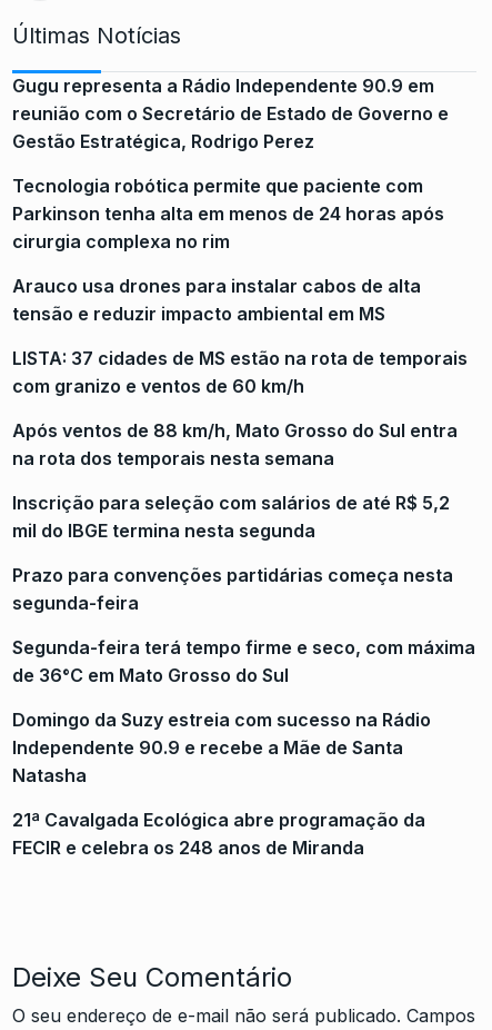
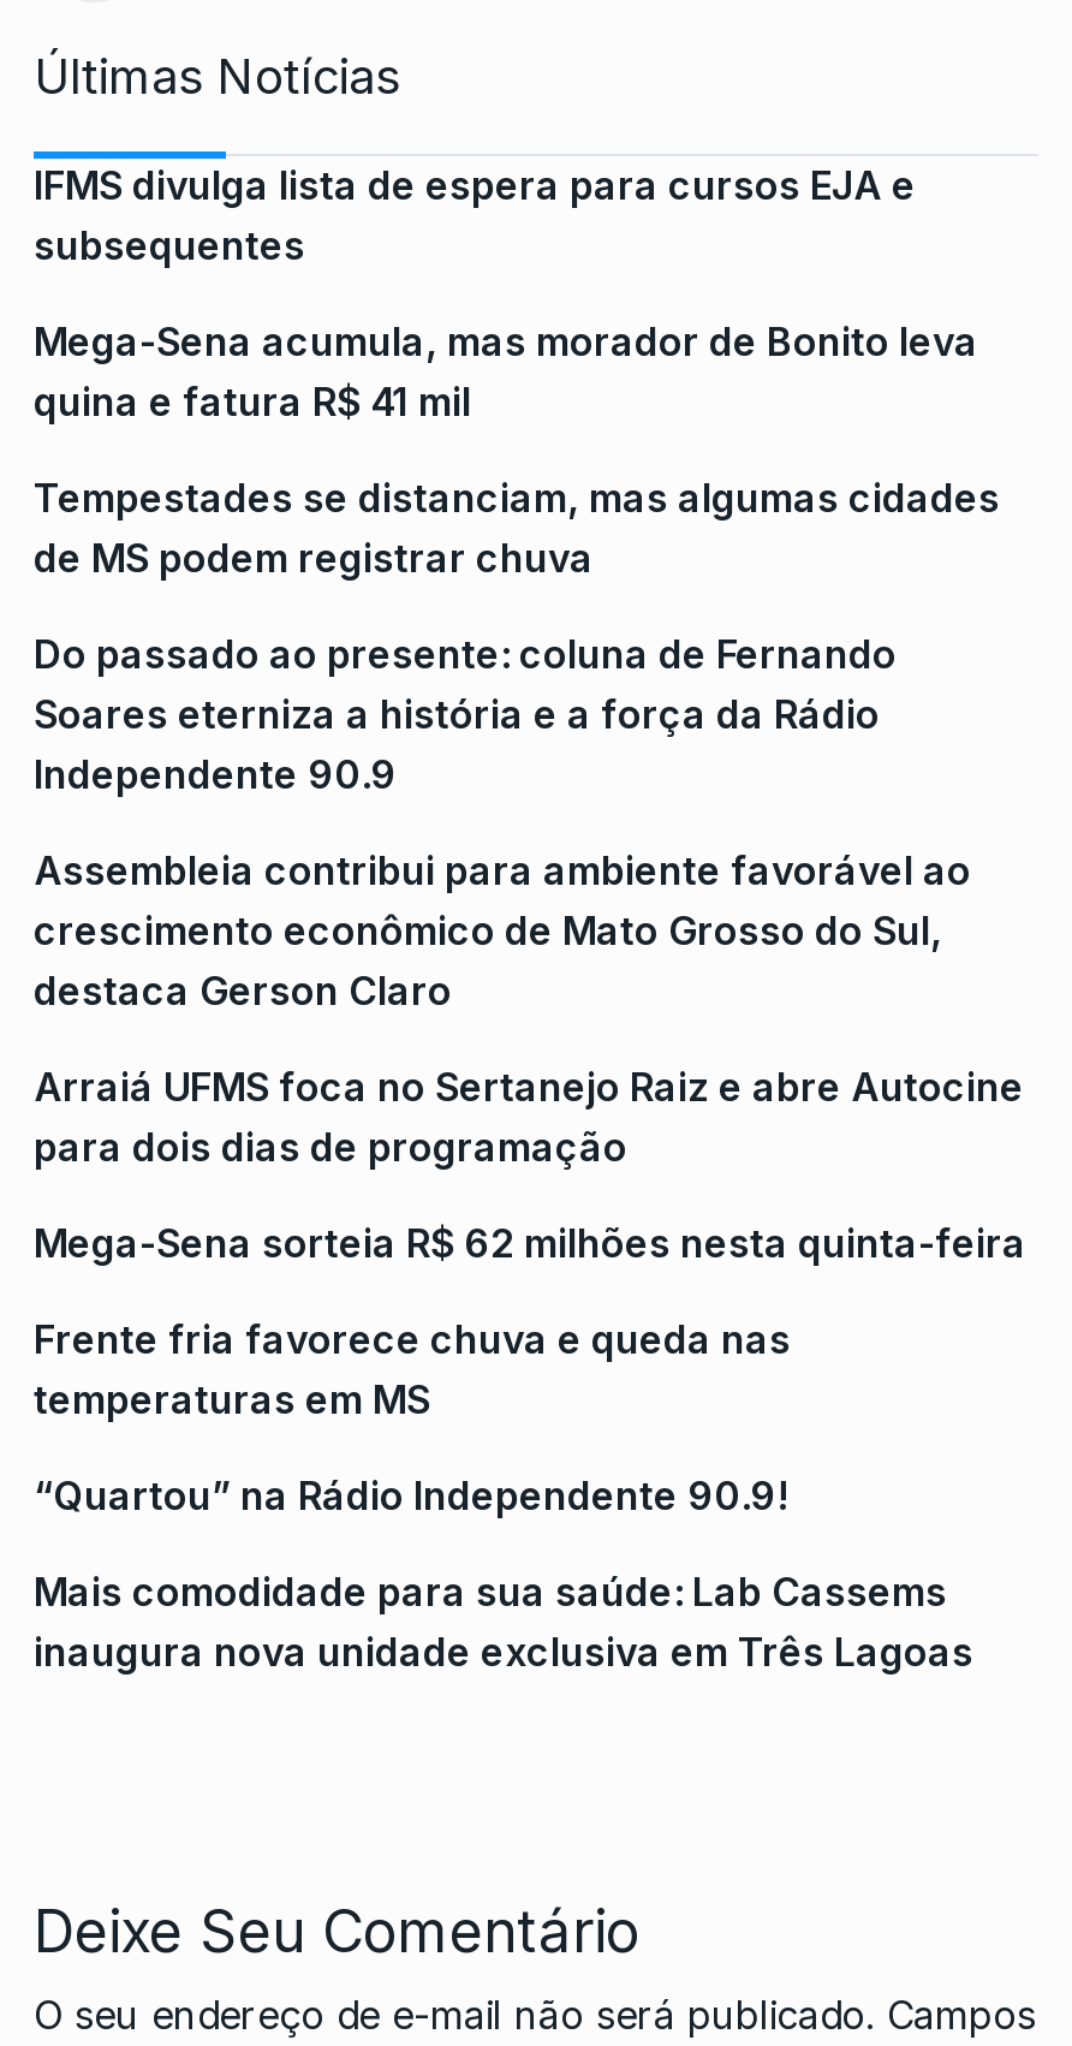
- Gugu representa a Rádio Independente 90.9 em
- reunião com o Secretário de Estado de Governo e
- Gestão Estratégica, Rodrigo Perez
+ IFMS divulga lista de espera para cursos EJA e
+ subsequentes

- Tecnologia robótica permite que paciente com
- Parkinson tenha alta em menos de 24 horas após
- cirurgia complexa no rim
+ Mega-Sena acumula, mas morador de Bonito leva
+ quina e fatura R$ 41 mil

- Arauco usa drones para instalar cabos de alta
- tensão e reduzir impacto ambiental em MS
+ Tempestades se distanciam, mas algumas cidades
+ de MS podem registrar chuva

- LISTA: 37 cidades de MS estão na rota de temporais
- com granizo e ventos de 60 km/h
+ Do passado ao presente: coluna de Fernando
+ Soares eterniza a história e a força da Rádio
+ Independente 90.9

- Após ventos de 88 km/h, Mato Grosso do Sul entra
- na rota dos temporais nesta semana
+ Assembleia contribui para ambiente favorável ao
+ crescimento econômico de Mato Grosso do Sul,
+ destaca Gerson Claro

- Inscrição para seleção com salários de até R$ 5,2
- mil do IBGE termina nesta segunda
+ Arraiá UFMS foca no Sertanejo Raiz e abre Autocine
+ para dois dias de programação

- Prazo para convenções partidárias começa nesta
- segunda-feira
+ Mega-Sena sorteia R$ 62 milhões nesta quinta-feira

- Segunda-feira terá tempo firme e seco, com máxima
- de 36°C em Mato Grosso do Sul
+ Frente fria favorece chuva e queda nas
+ temperaturas em MS

- Domingo da Suzy estreia com sucesso na Rádio
- Independente 90.9 e recebe a Mãe de Santa
- Natasha
+ “Quartou” na Rádio Independente 90.9!

- 21ª Cavalgada Ecológica abre programação da
- FECIR e celebra os 248 anos de Miranda
+ Mais comodidade para sua saúde: Lab Cassems
+ inaugura nova unidade exclusiva em Três Lagoas
